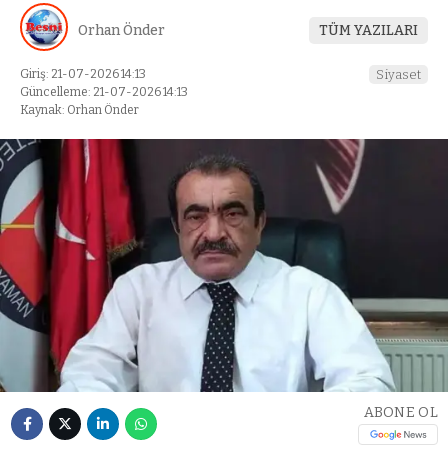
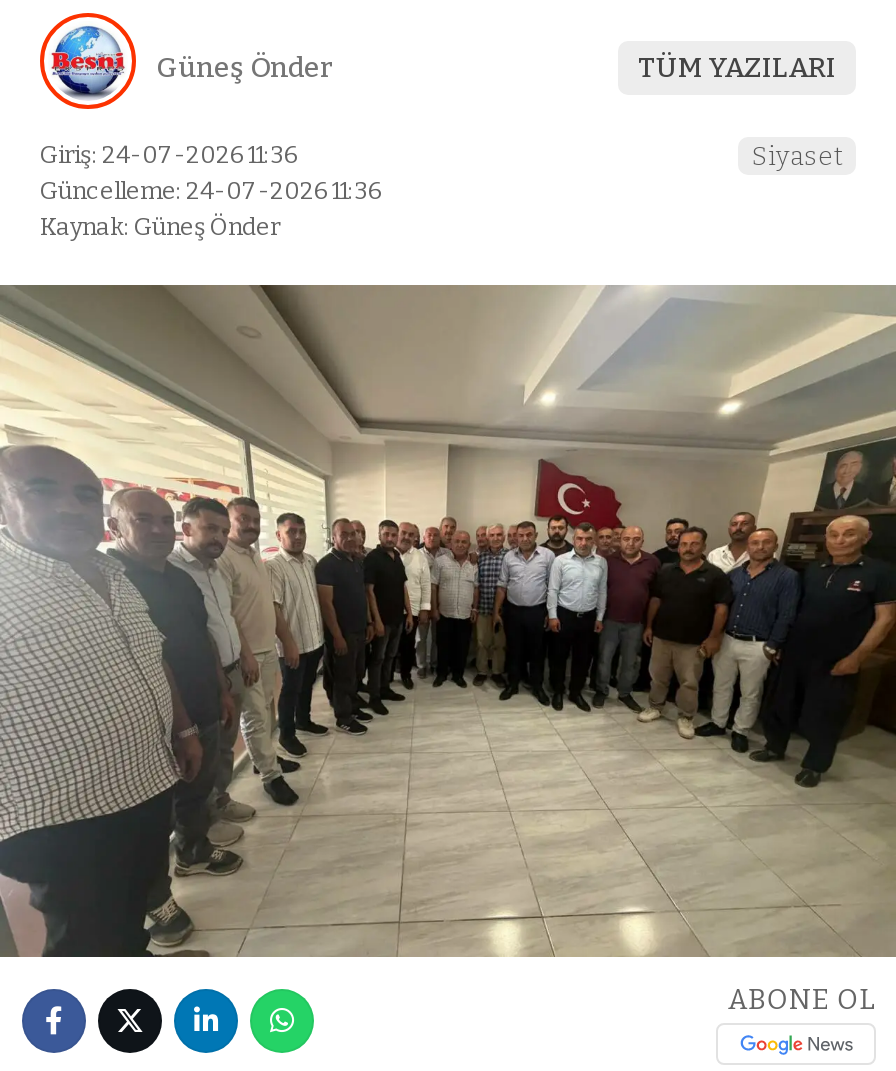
- Orhan Önder
+ Güneş Önder

- Giriş: 21-07-2026 14:13
+ Giriş: 24-07-2026 11:36

- Güncelleme: 21-07-2026 14:13
+ Güncelleme: 24-07-2026 11:36

- Kaynak: Orhan Önder
+ Kaynak: Güneş Önder

- [image]
+ [image]
